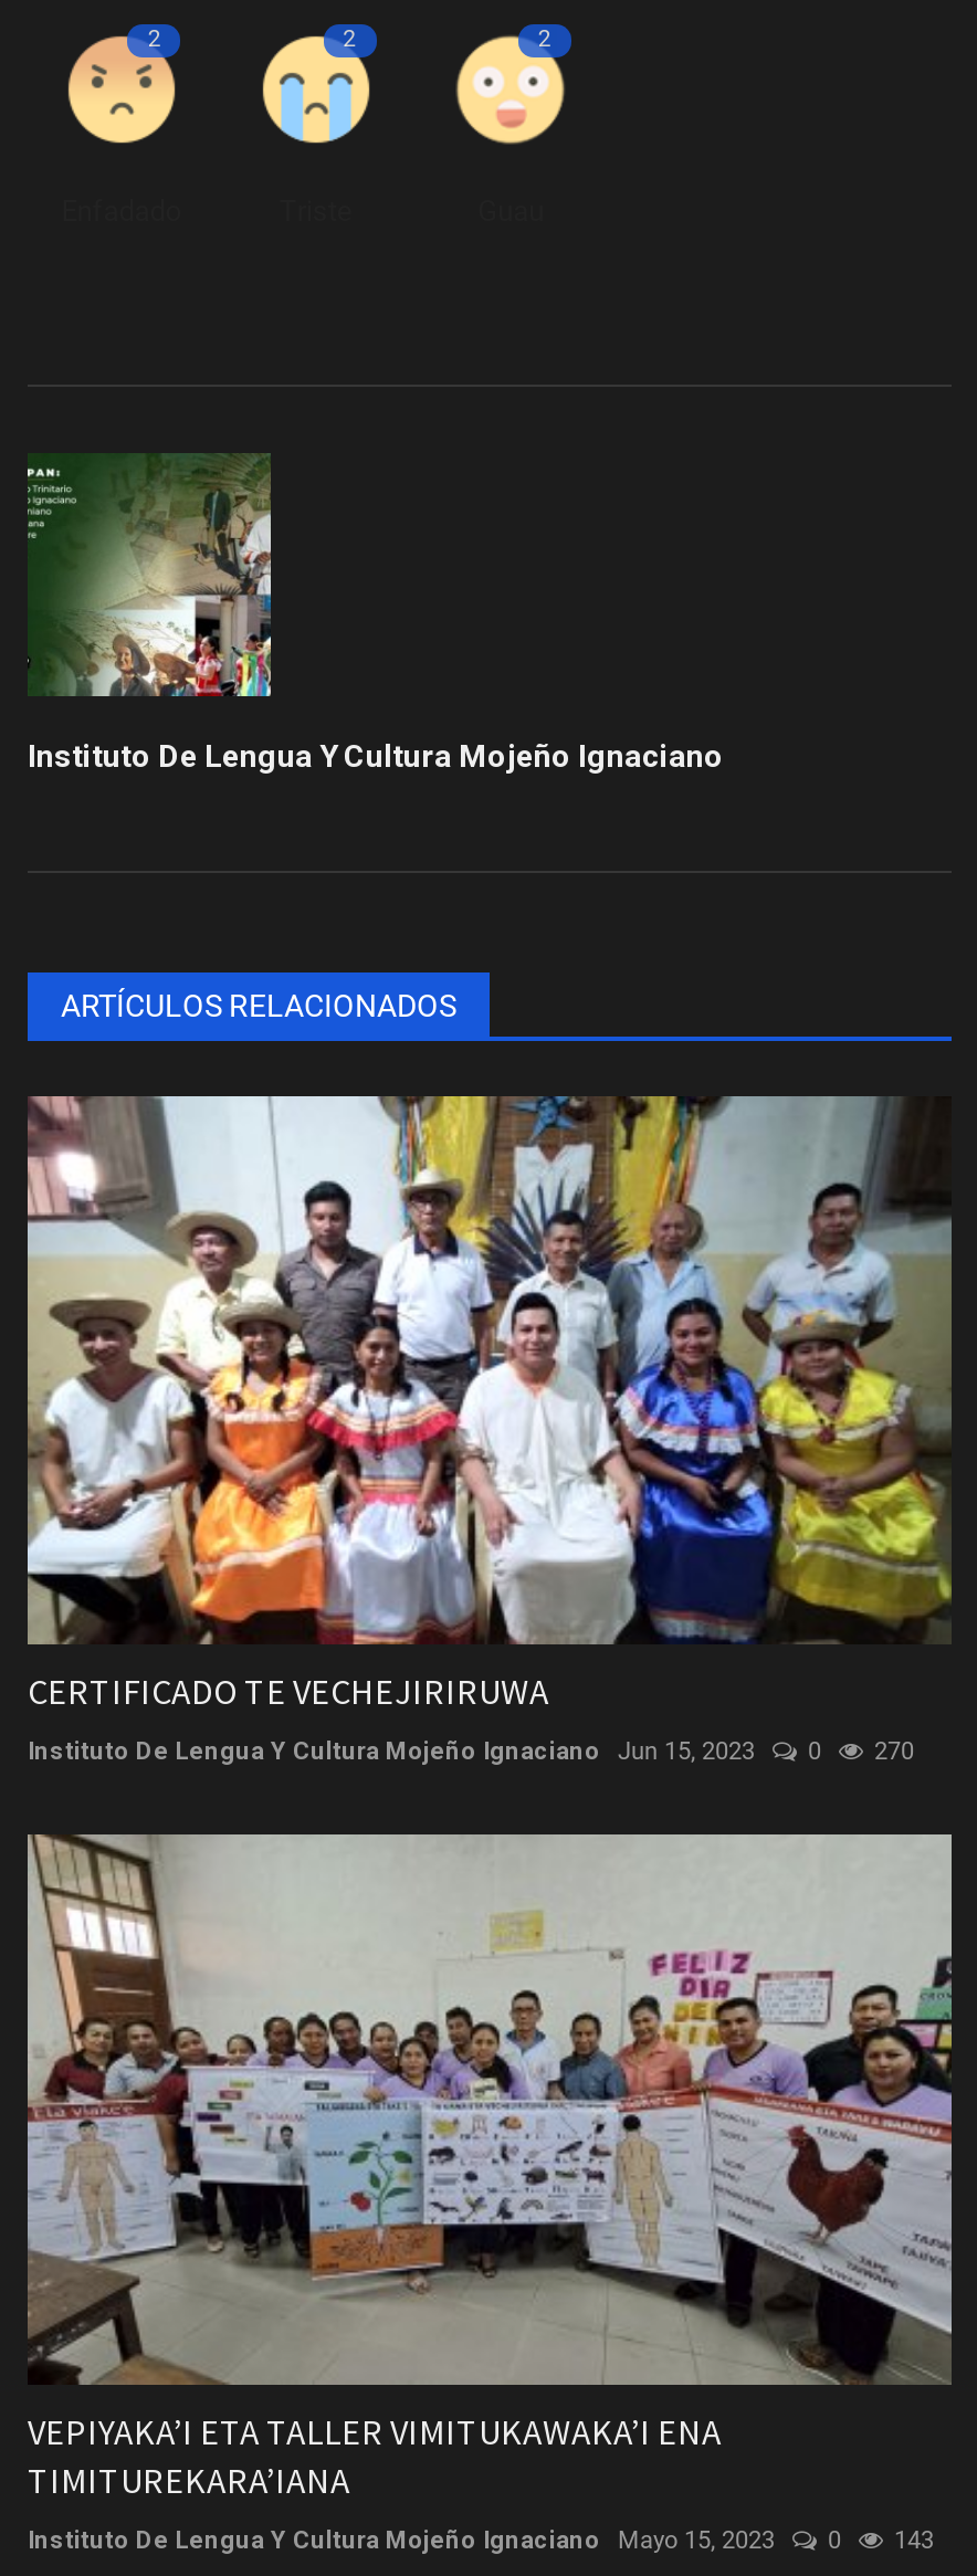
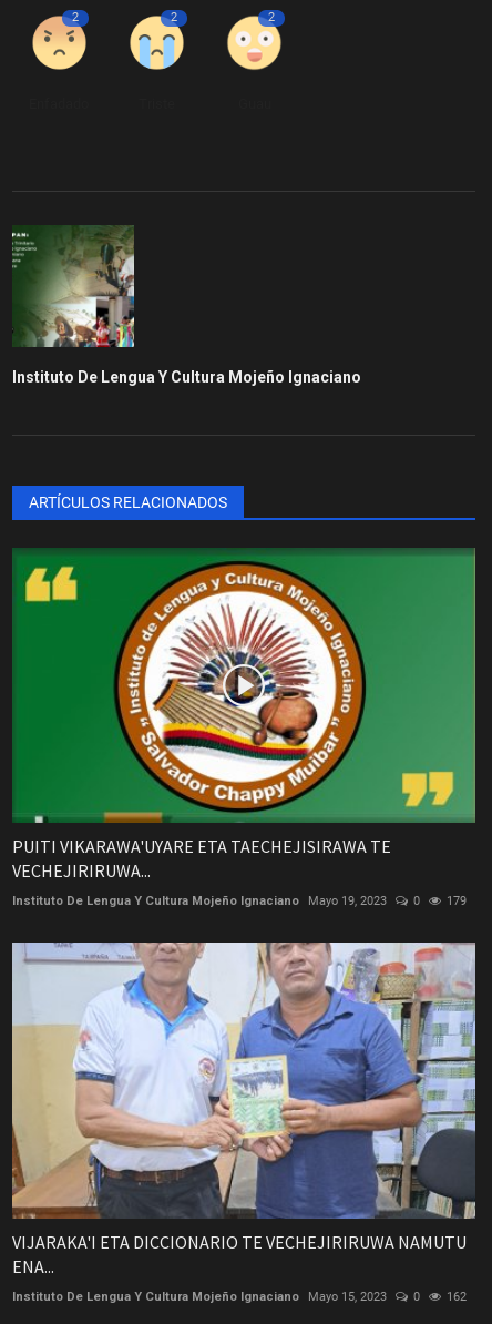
- [image]
- CERTIFICADO TE VECHEJIRIRUWA
+ [image]
+ PUITI VIKARAWA'UYARE ETA TAECHEJISIRAWA TE
+ VECHEJIRIRUWA...

- Jun 15, 2023
+ Mayo 19, 2023

- 270
+ 179

- [image]
- VEPIYAKA’I ETA TALLER VIMITUKAWAKA’I ENA
- TIMITUREKARA’IANA
+ [image]
+ VIJARAKA'I ETA DICCIONARIO TE VECHEJIRIRUWA NAMUTU
+ ENA...

- Instituto De Lengua Y Cultura Mojeño Ignaciano Mayo 15, 2023 0 143
+ Instituto De Lengua Y Cultura Mojeño Ignaciano Mayo 15, 2023 0 162
